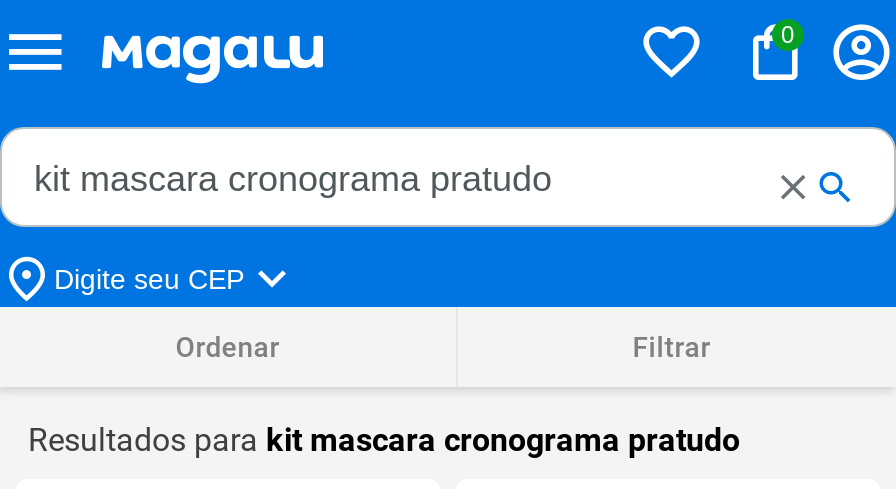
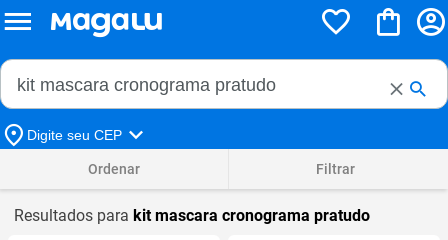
- 0
